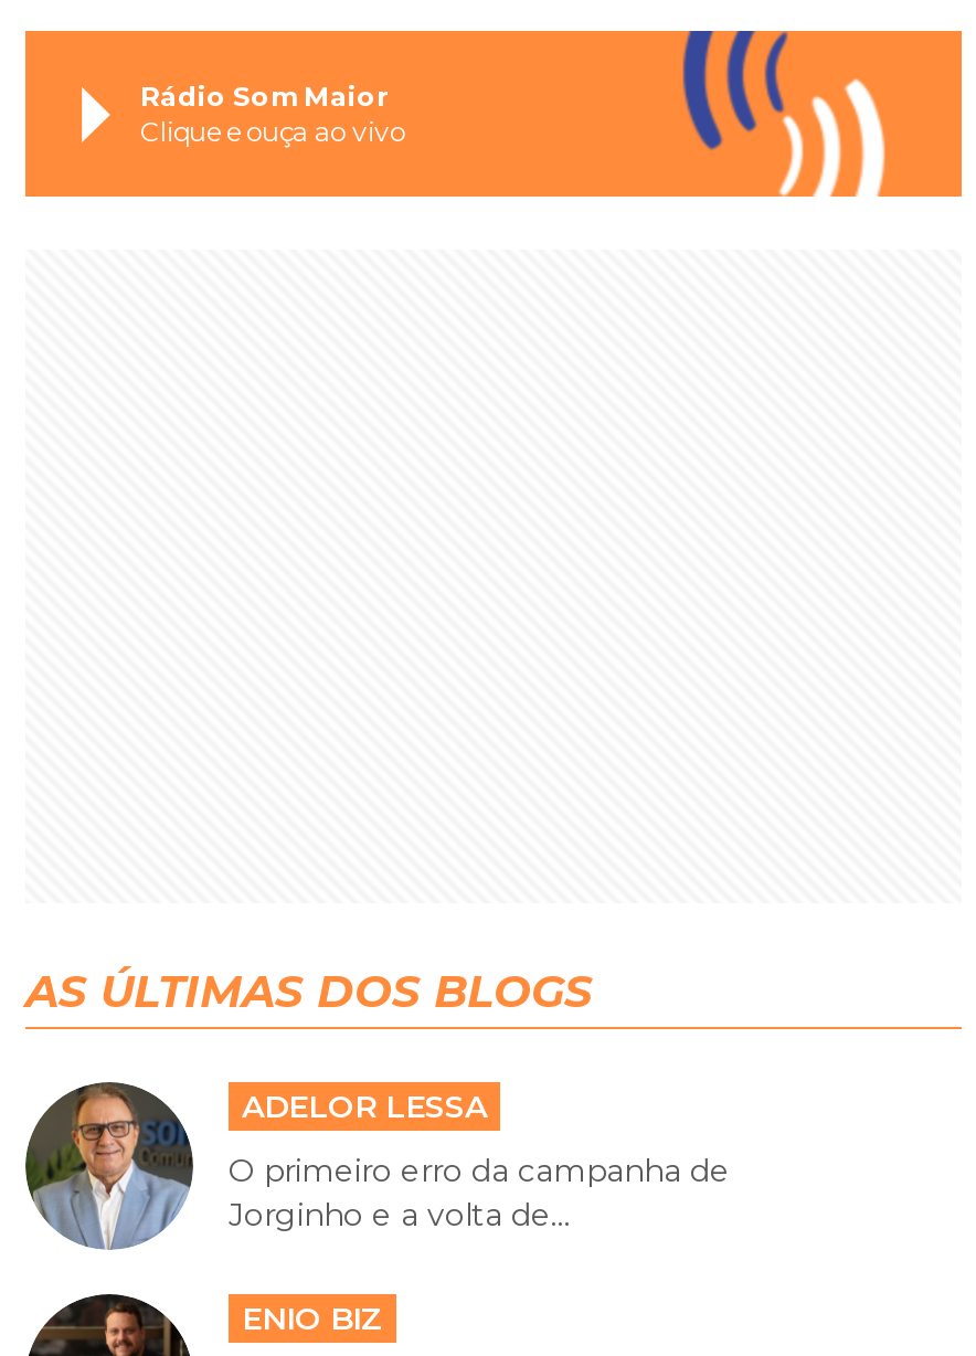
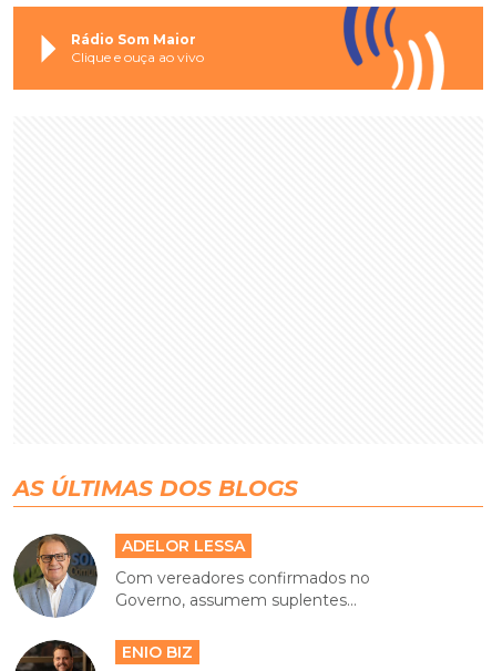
- O primeiro erro da campanha de
- Jorginho e a volta de...
+ Com vereadores confirmados no
+ Governo, assumem suplentes...
